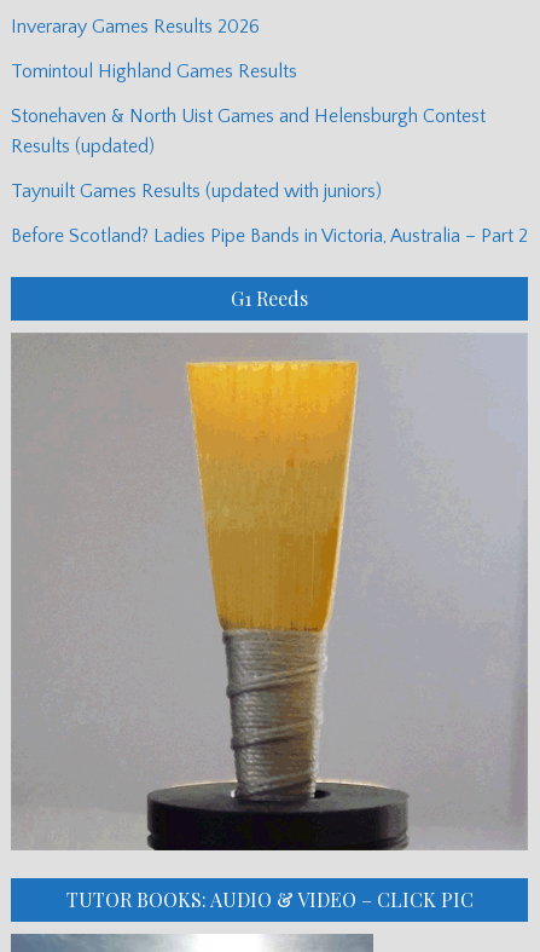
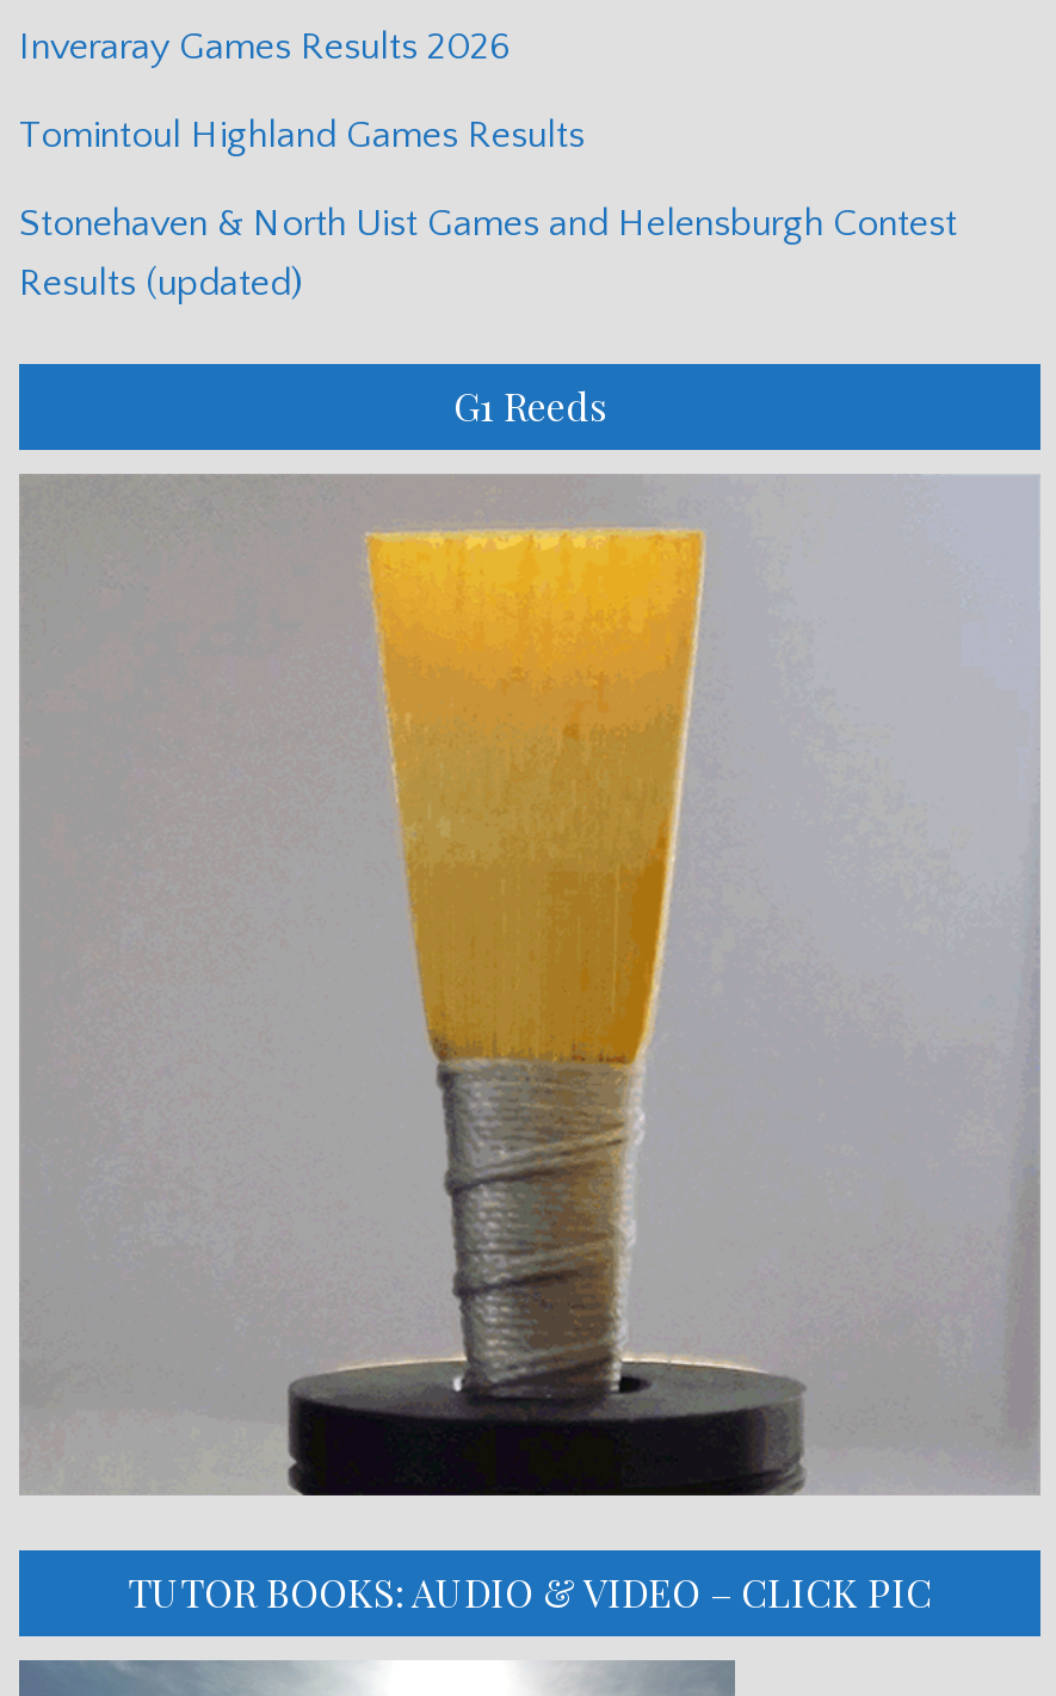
- Taynuilt Games Results (updated with juniors)
- Before Scotland? Ladies Pipe Bands in Victoria, Australia – Part 2
